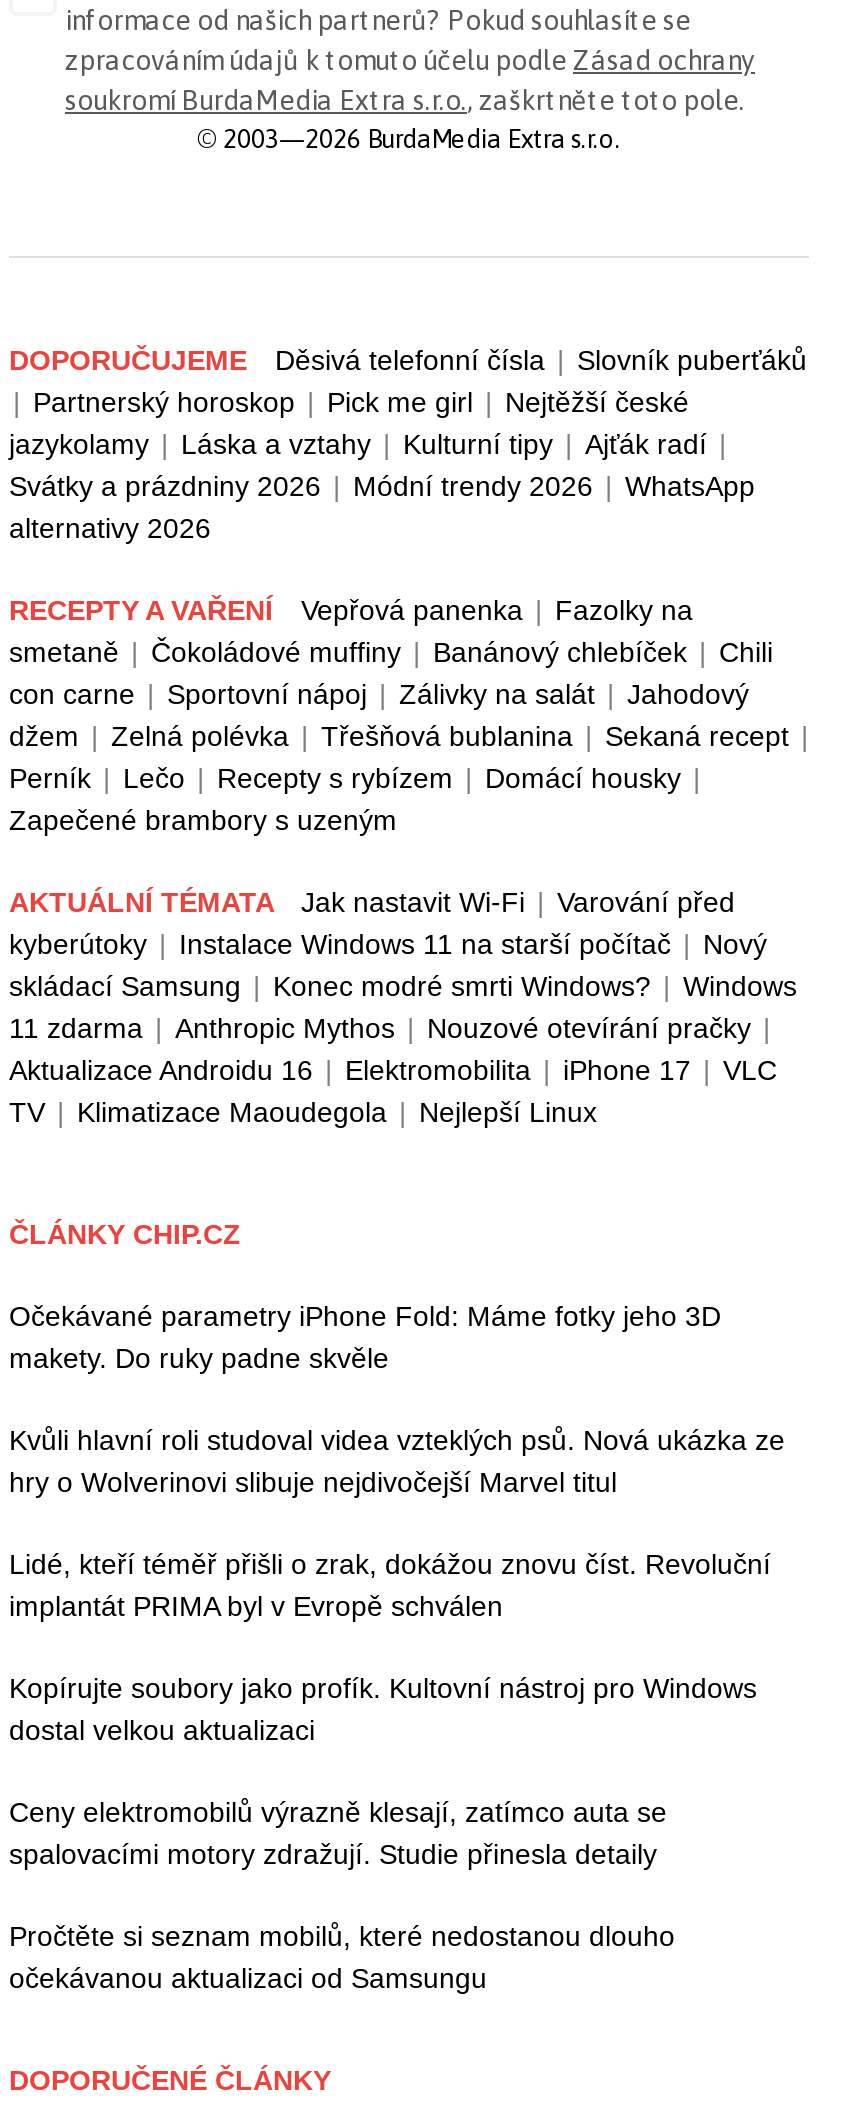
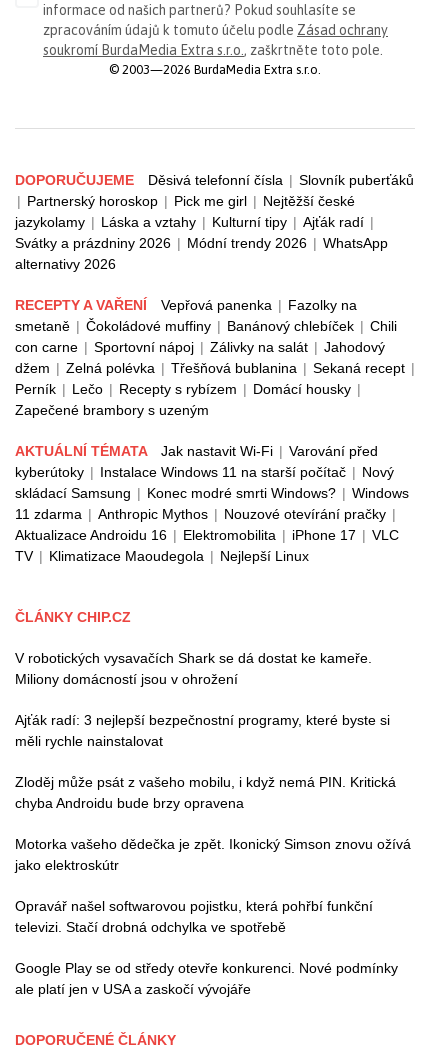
- Očekávané parametry iPhone Fold: Máme fotky jeho 3D
- makety. Do ruky padne skvěle
+ V robotických vysavačích Shark se dá dostat ke kameře.
+ Miliony domácností jsou v ohrožení

- Kvůli hlavní roli studoval videa vzteklých psů. Nová ukázka ze
- hry o Wolverinovi slibuje nejdivočejší Marvel titul
+ Ajťák radí: 3 nejlepší bezpečnostní programy, které byste si
+ měli rychle nainstalovat

- Lidé, kteří téměř přišli o zrak, dokážou znovu číst. Revoluční
- implantát PRIMA byl v Evropě schválen
+ Zloděj může psát z vašeho mobilu, i když nemá PIN. Kritická
+ chyba Androidu bude brzy opravena

- Kopírujte soubory jako profík. Kultovní nástroj pro Windows
- dostal velkou aktualizaci
+ Motorka vašeho dědečka je zpět. Ikonický Simson znovu ožívá
+ jako elektroskútr

- Ceny elektromobilů výrazně klesají, zatímco auta se
- spalovacími motory zdražují. Studie přinesla detaily
+ Opravář našel softwarovou pojistku, která pohřbí funkční
+ televizi. Stačí drobná odchylka ve spotřebě

- Pročtěte si seznam mobilů, které nedostanou dlouho
- očekávanou aktualizaci od Samsungu
+ Google Play se od středy otevře konkurenci. Nové podmínky
+ ale platí jen v USA a zaskočí vývojáře
